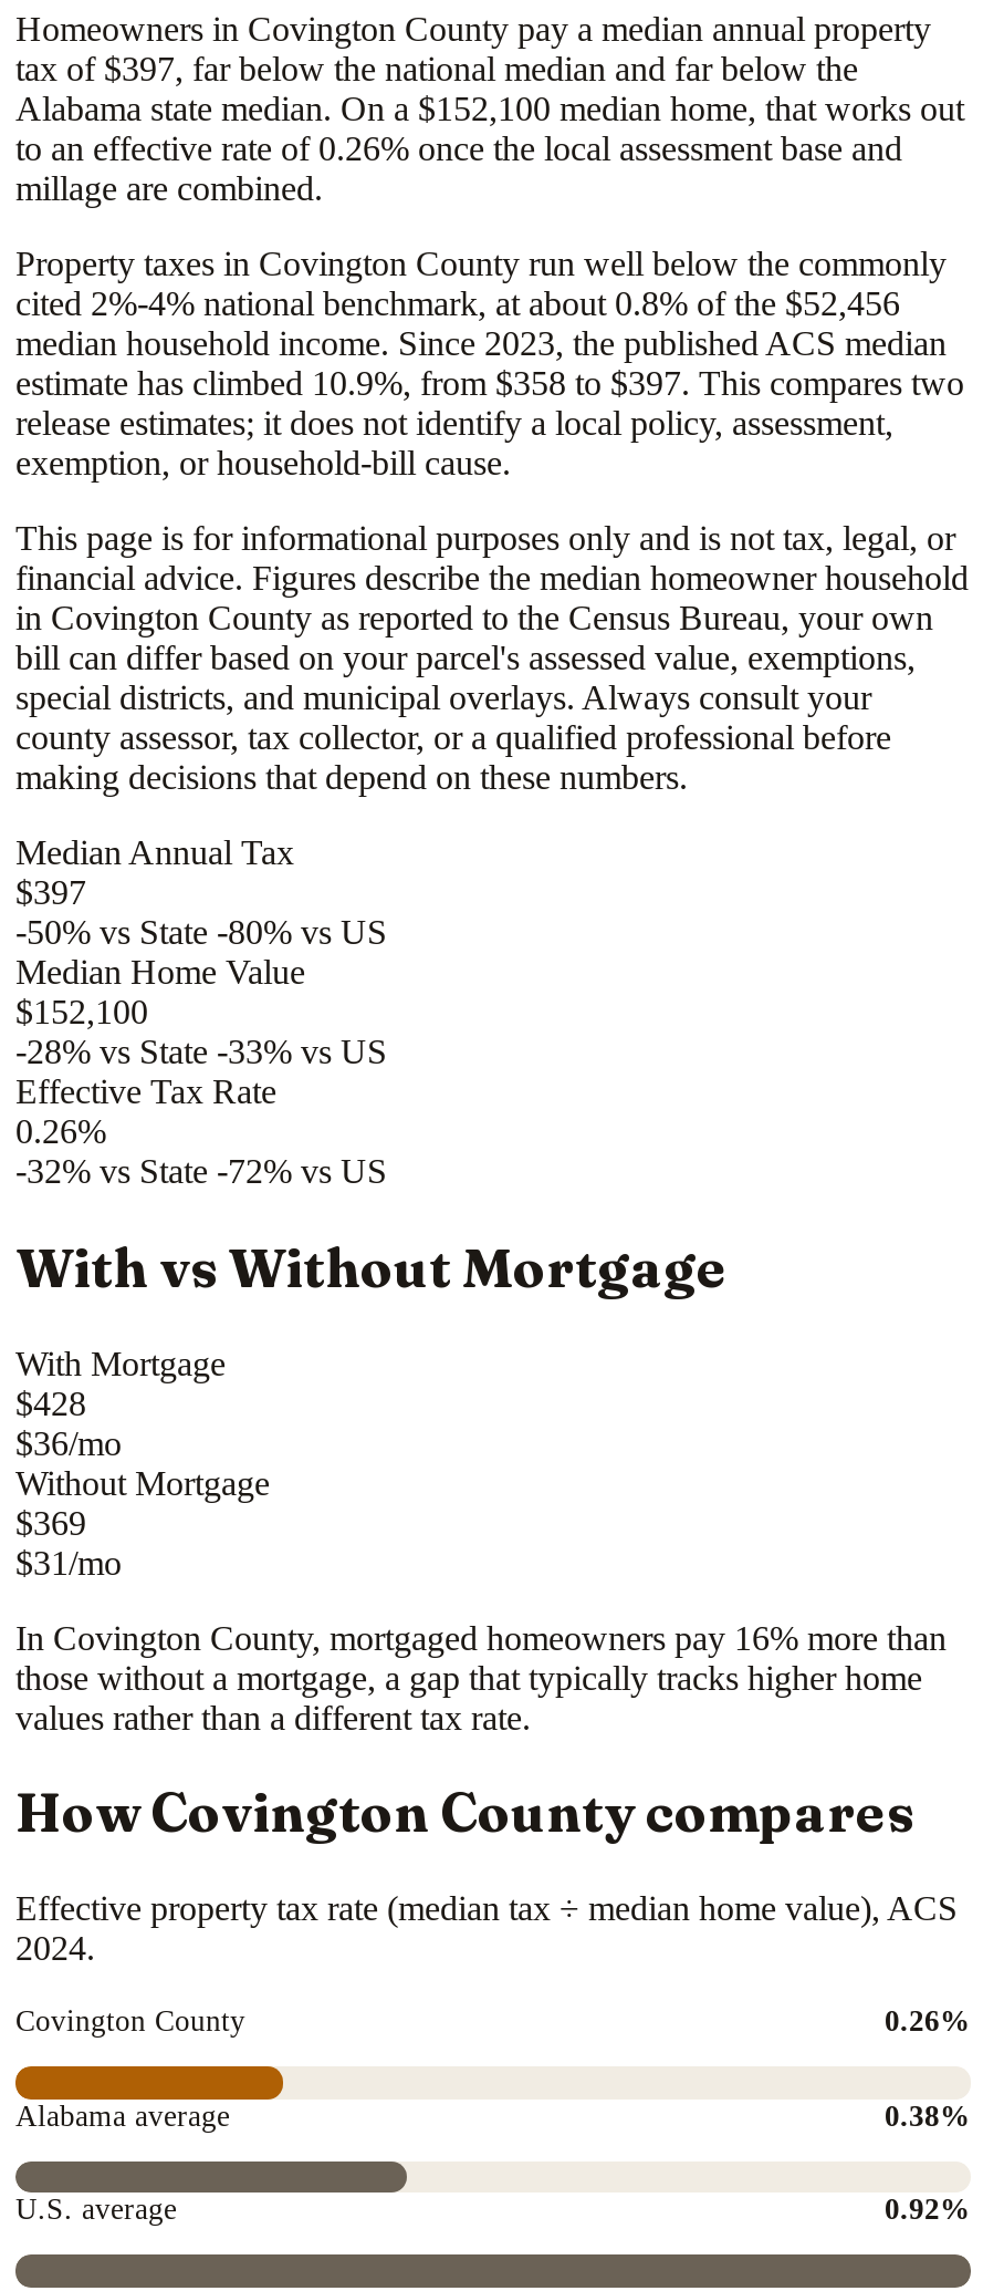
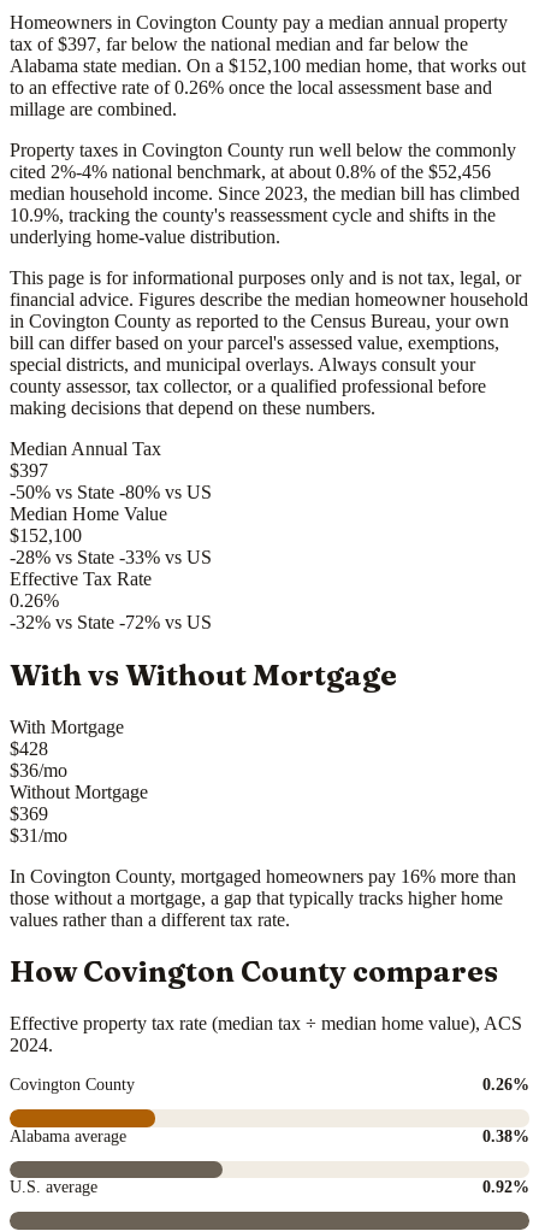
- median household income. Since 2023, the published ACS median
- estimate has climbed 10.9%, from $358 to $397. This compares two
- release estimates; it does not identify a local policy, assessment,
- exemption, or household-bill cause.
+ median household income. Since 2023, the median bill has climbed
+ 10.9%, tracking the county's reassessment cycle and shifts in the
+ underlying home-value distribution.
